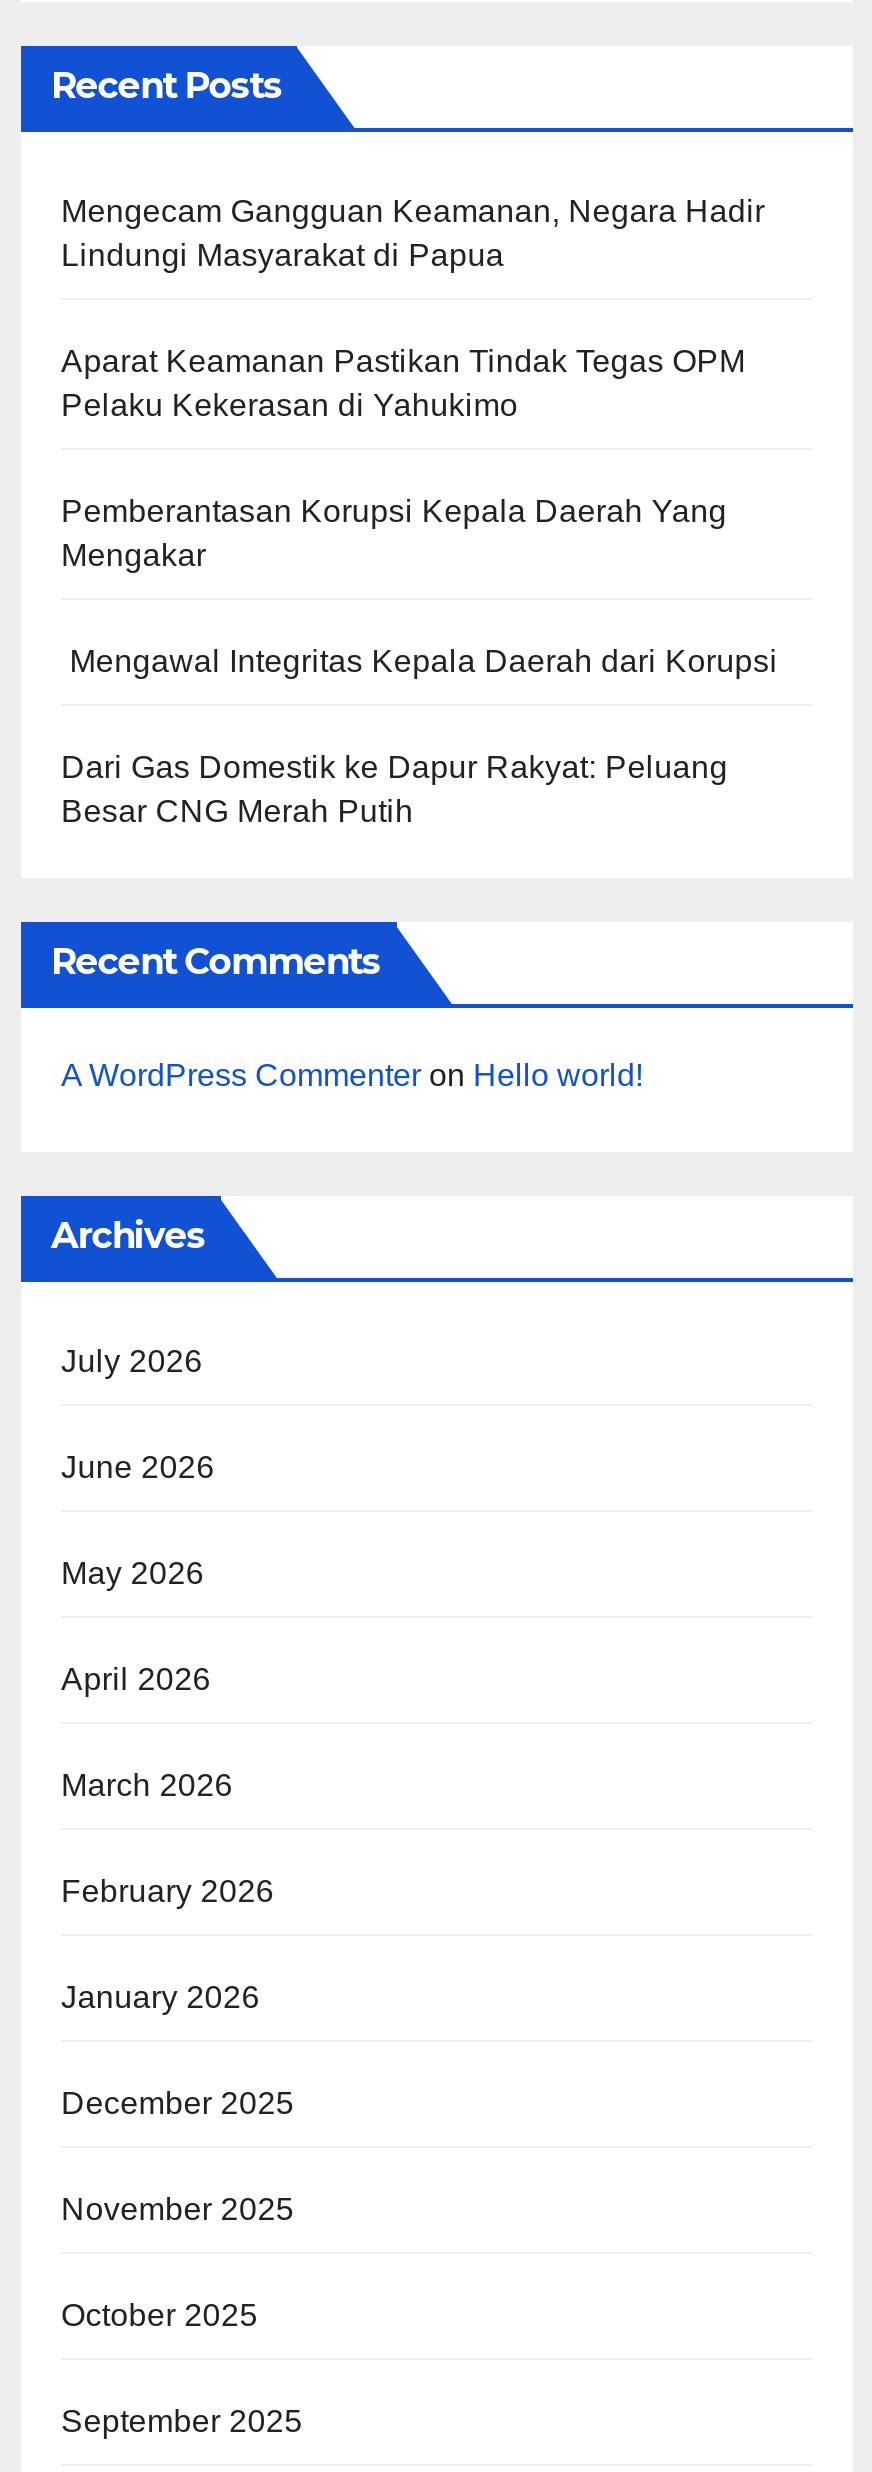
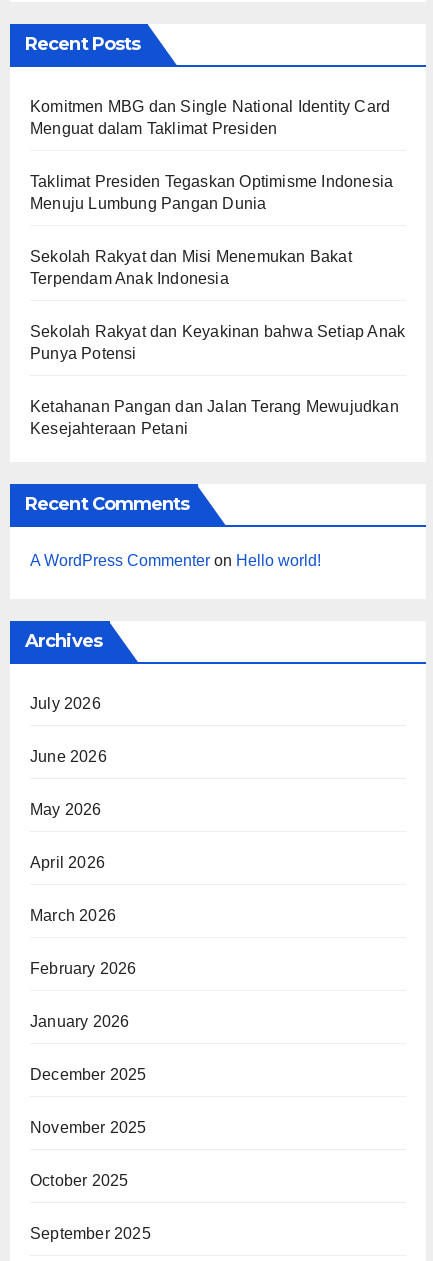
- Mengecam Gangguan Keamanan, Negara Hadir
- Lindungi Masyarakat di Papua
+ Komitmen MBG dan Single National Identity Card
+ Menguat dalam Taklimat Presiden

- Aparat Keamanan Pastikan Tindak Tegas OPM
- Pelaku Kekerasan di Yahukimo
+ Taklimat Presiden Tegaskan Optimisme Indonesia
+ Menuju Lumbung Pangan Dunia

- Pemberantasan Korupsi Kepala Daerah Yang
- Mengakar
+ Sekolah Rakyat dan Misi Menemukan Bakat
+ Terpendam Anak Indonesia

- Mengawal Integritas Kepala Daerah dari Korupsi
+ Sekolah Rakyat dan Keyakinan bahwa Setiap Anak
+ Punya Potensi

- Dari Gas Domestik ke Dapur Rakyat: Peluang
- Besar CNG Merah Putih
+ Ketahanan Pangan dan Jalan Terang Mewujudkan
+ Kesejahteraan Petani
